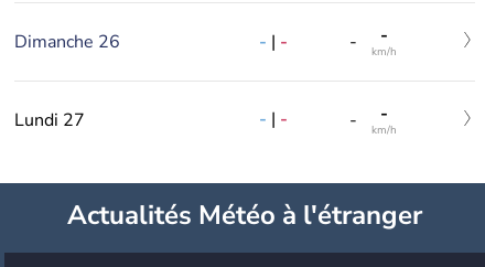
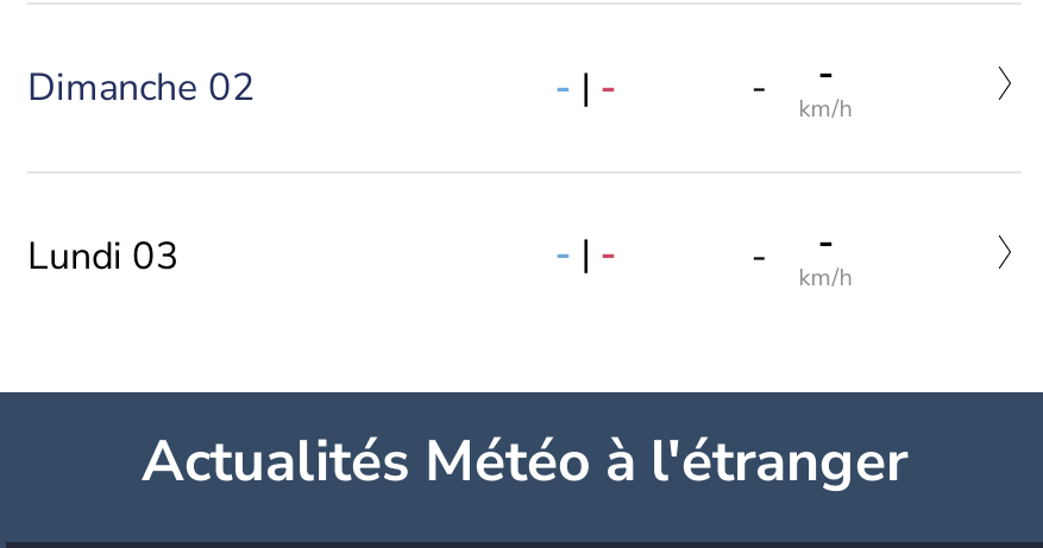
- Dimanche 26
+ Dimanche 02

- Lundi 27
+ Lundi 03
